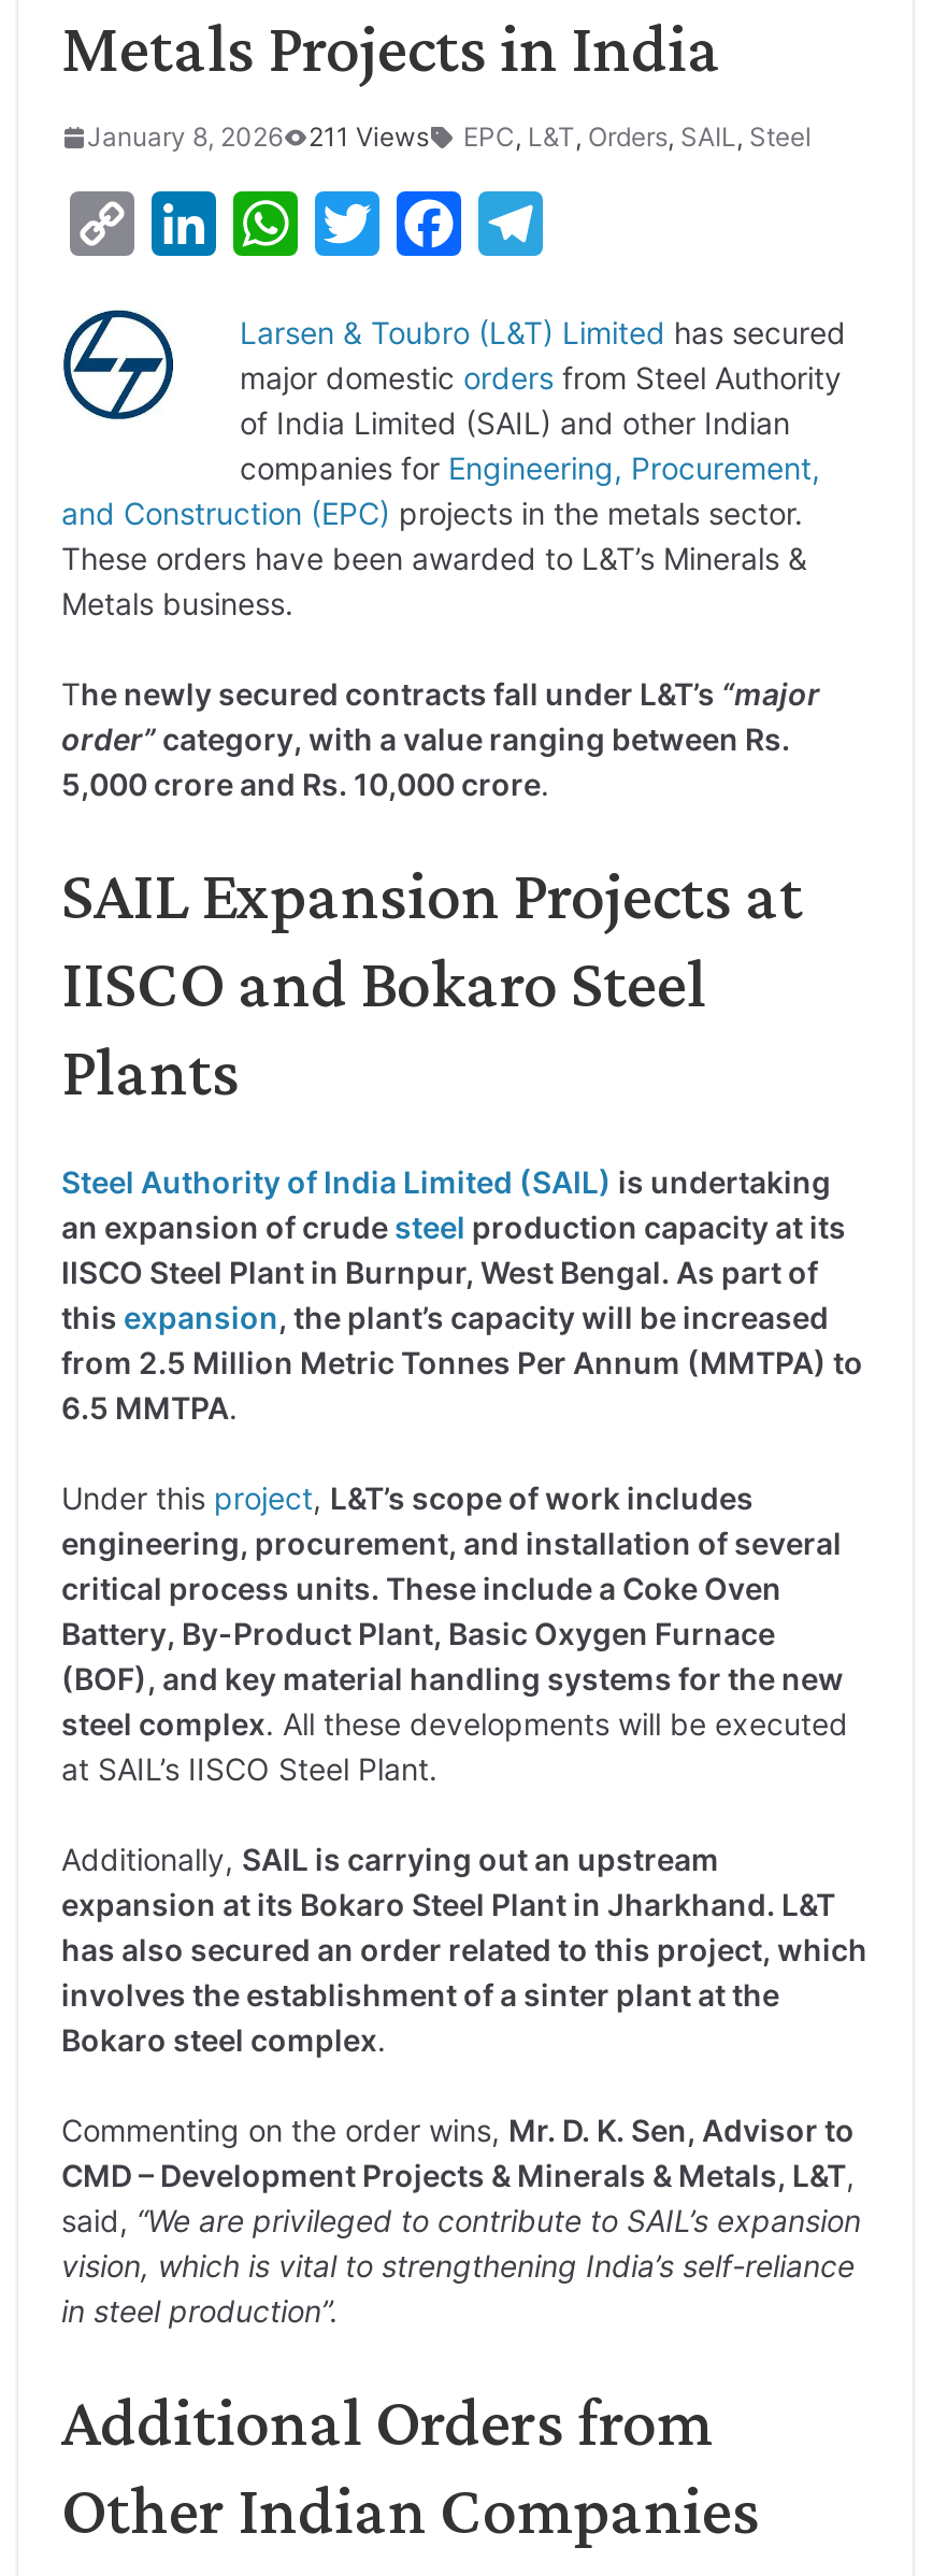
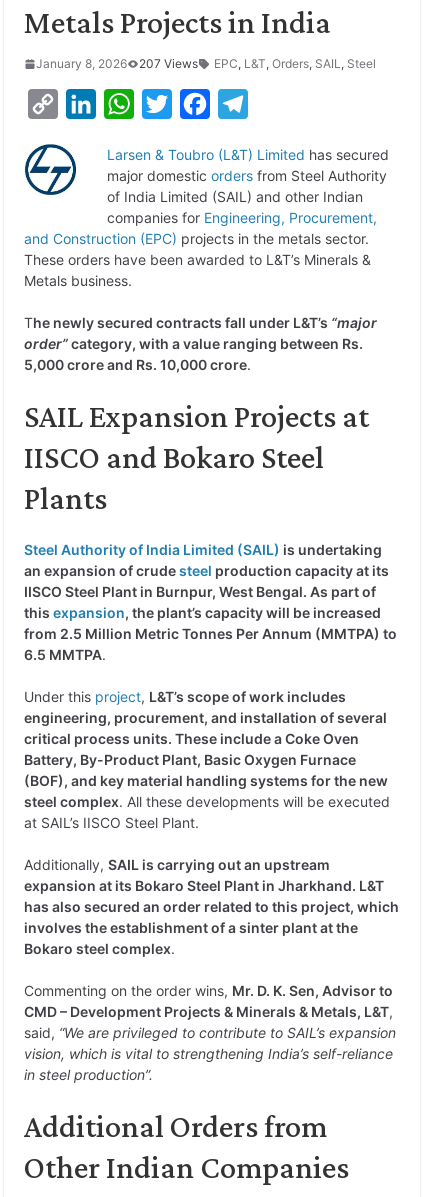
- January 8, 2026 211 Views EPC, L&T, Orders, SAIL, Steel
+ January 8, 2026 207 Views EPC, L&T, Orders, SAIL, Steel
